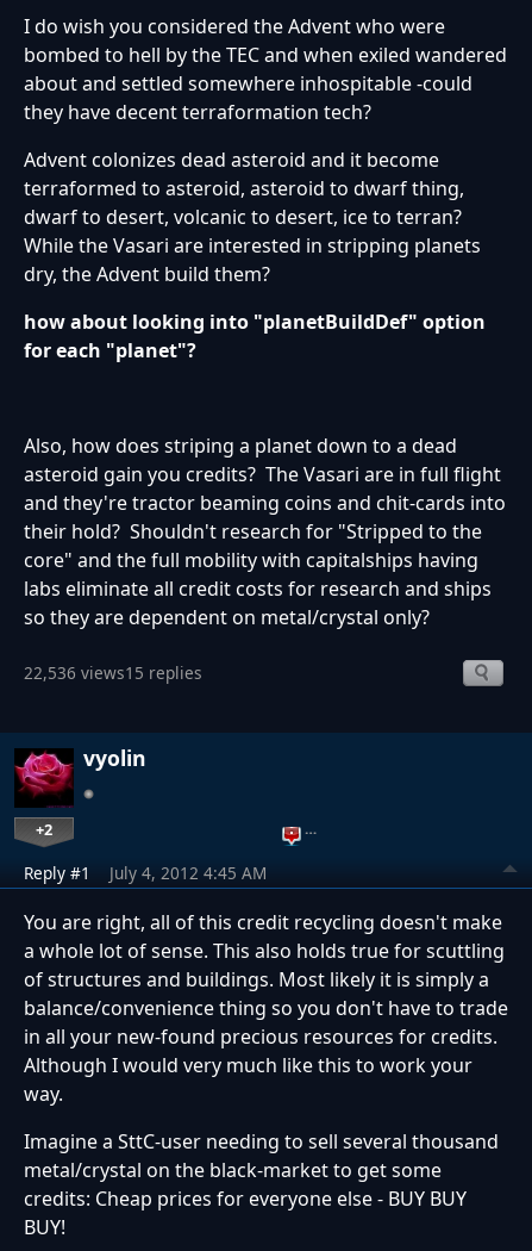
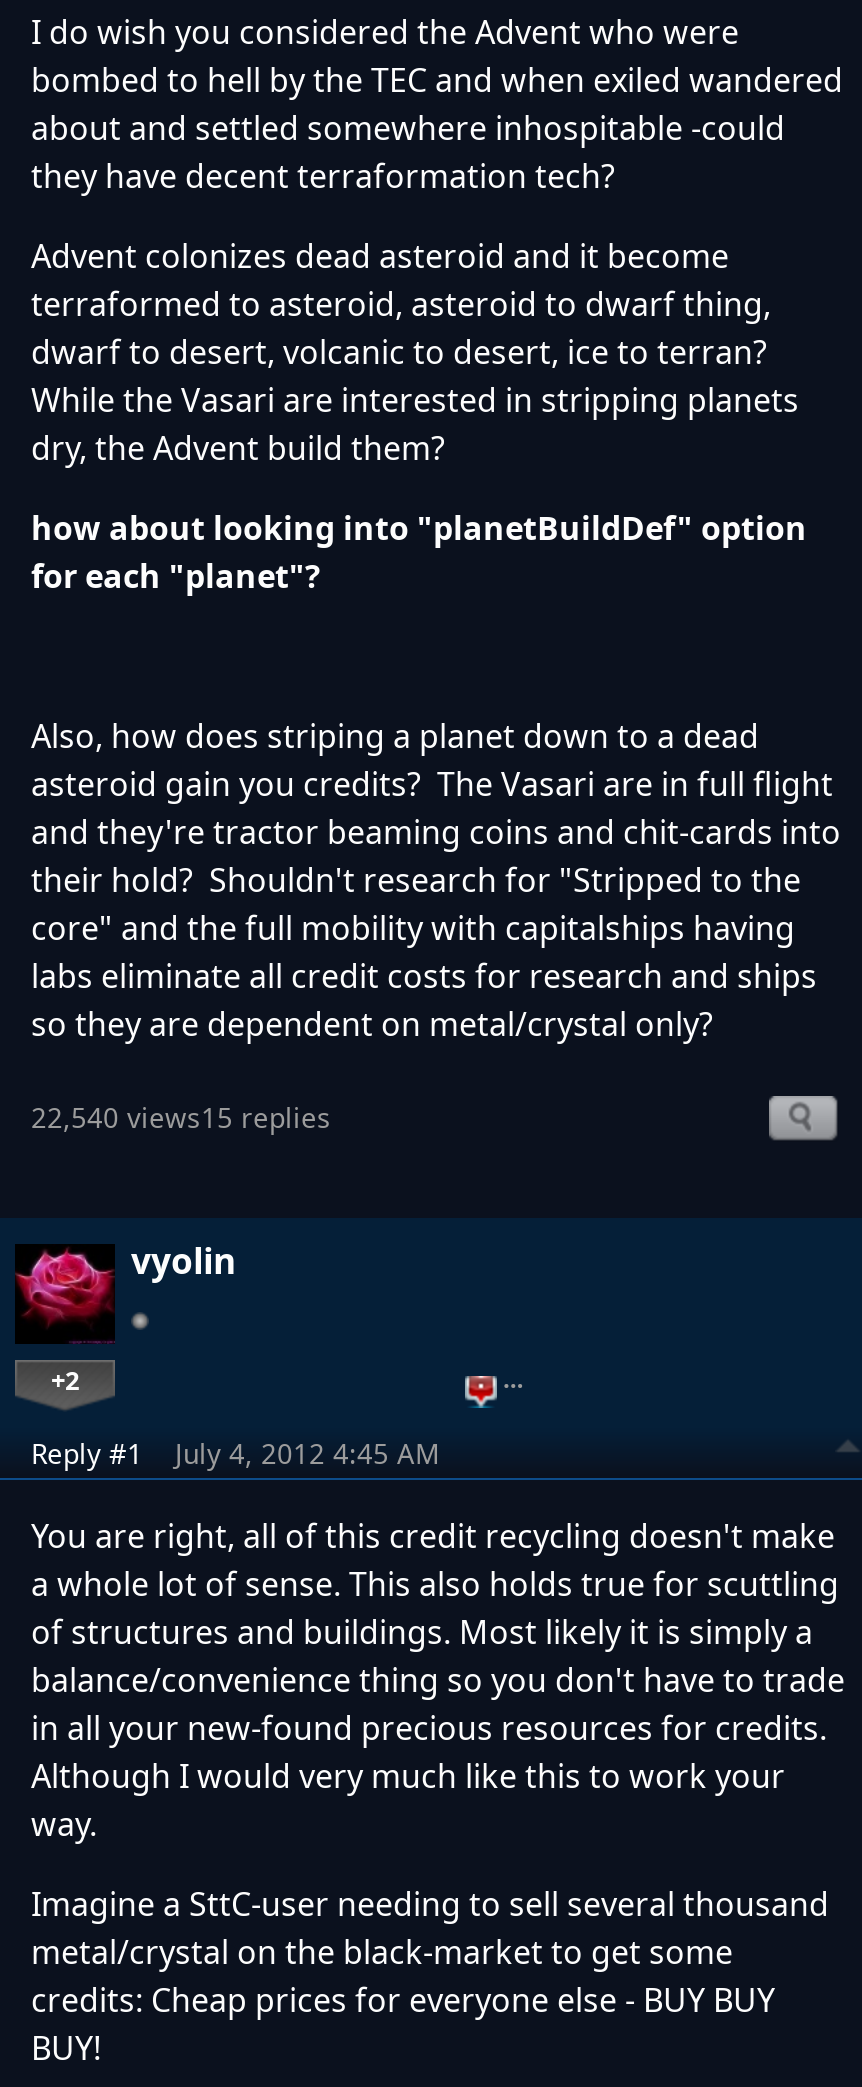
- 22,536 views15 replies
+ 22,540 views15 replies
